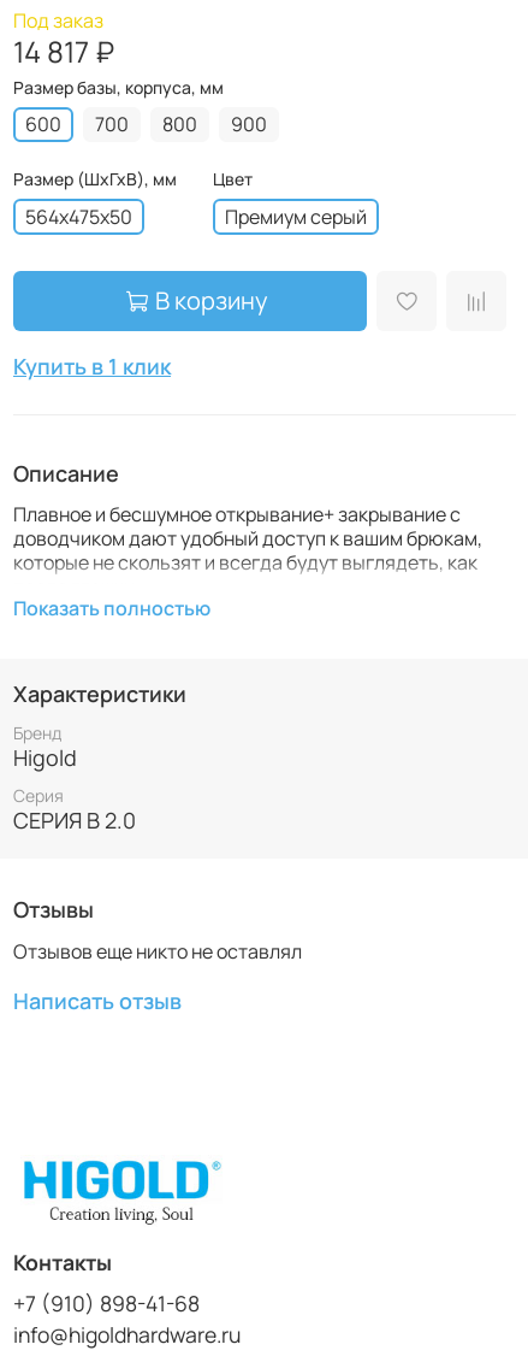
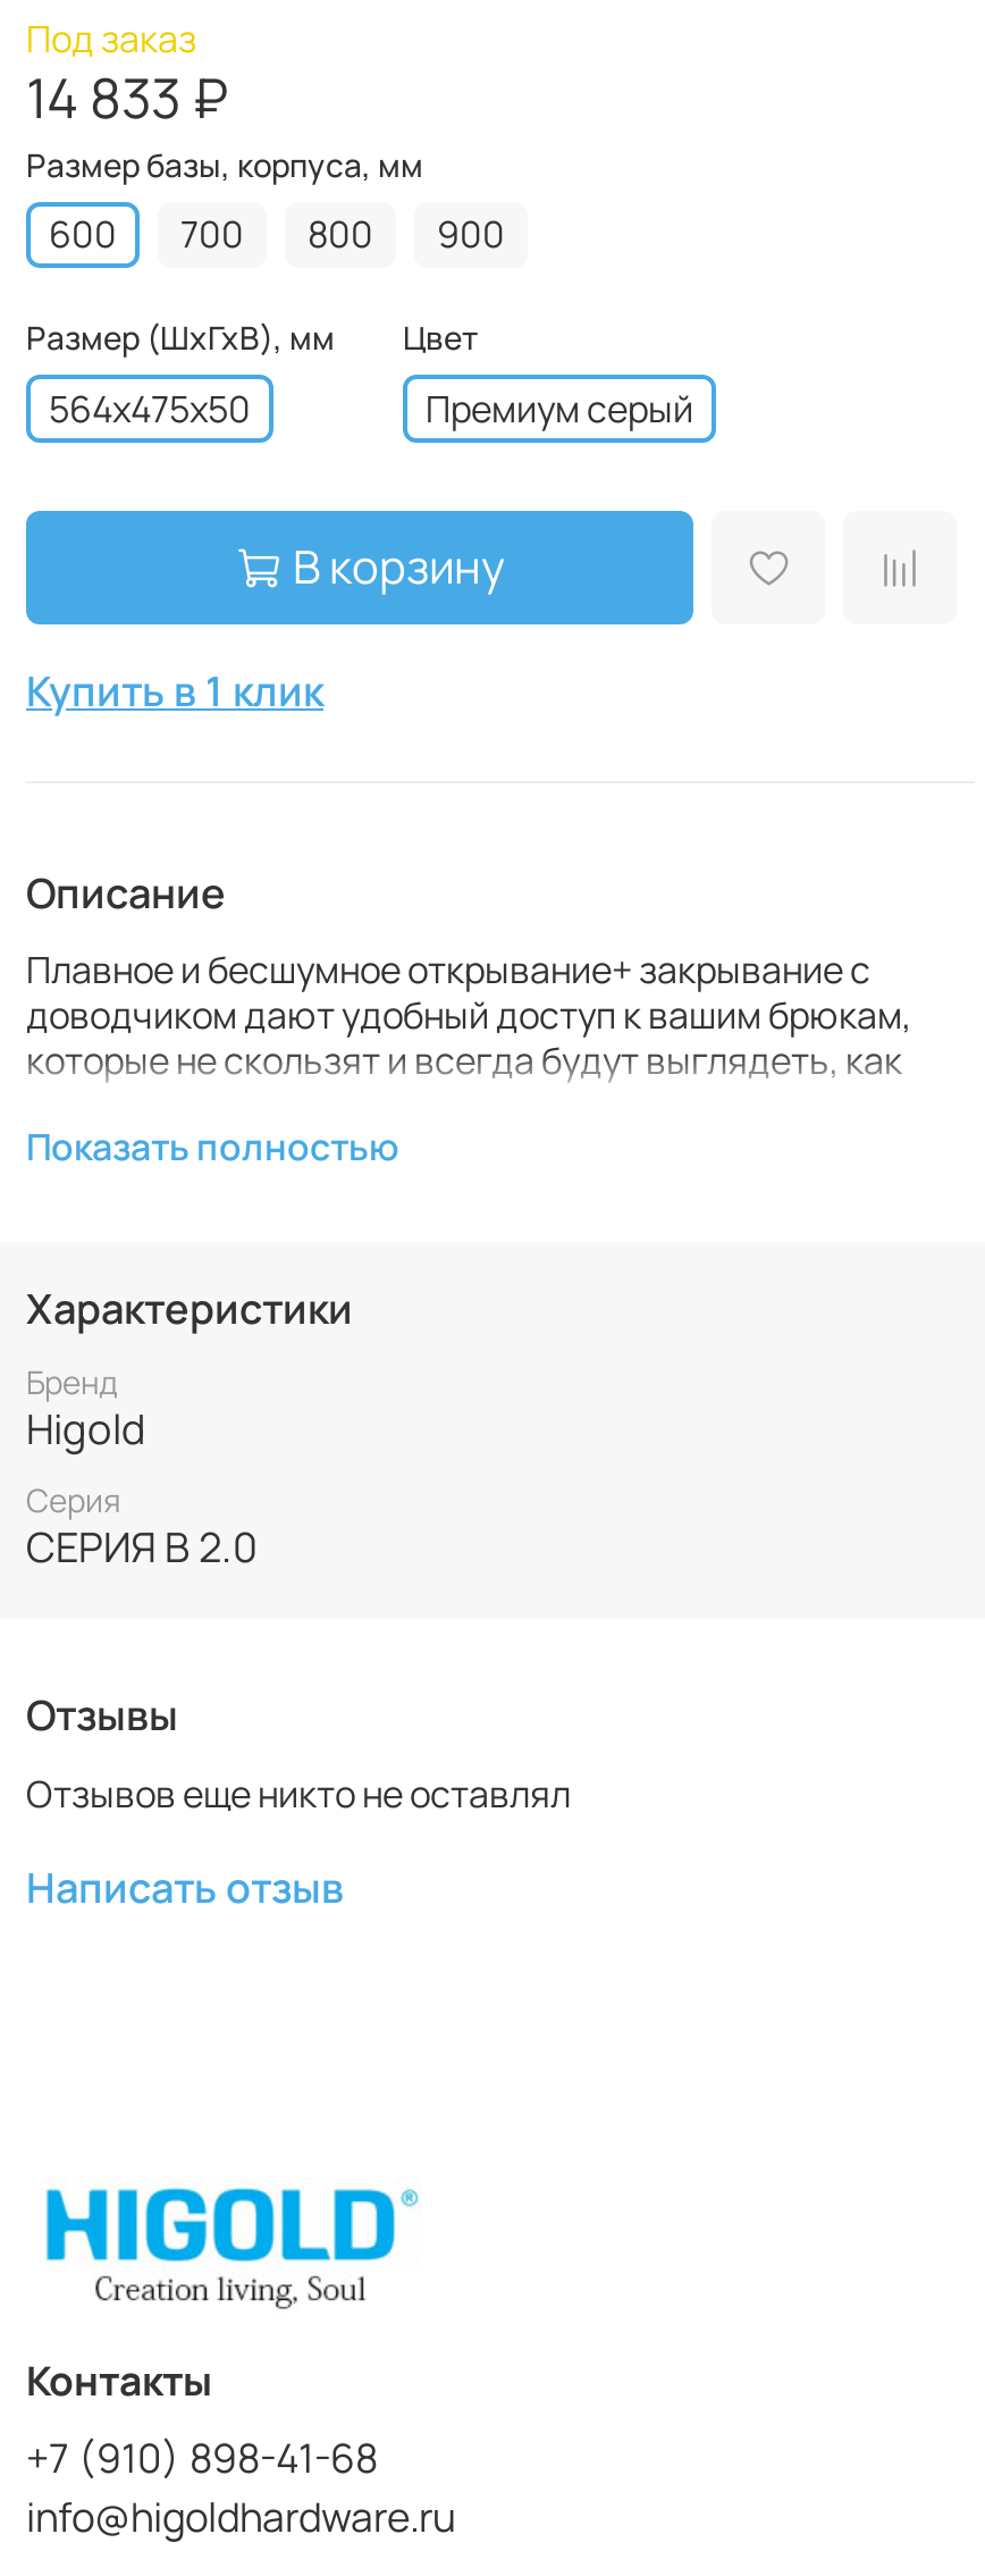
- 14 817 ₽
+ 14 833 ₽
